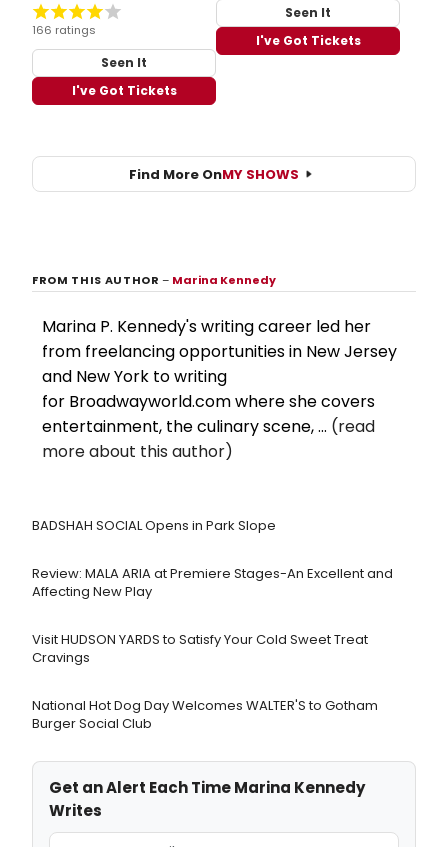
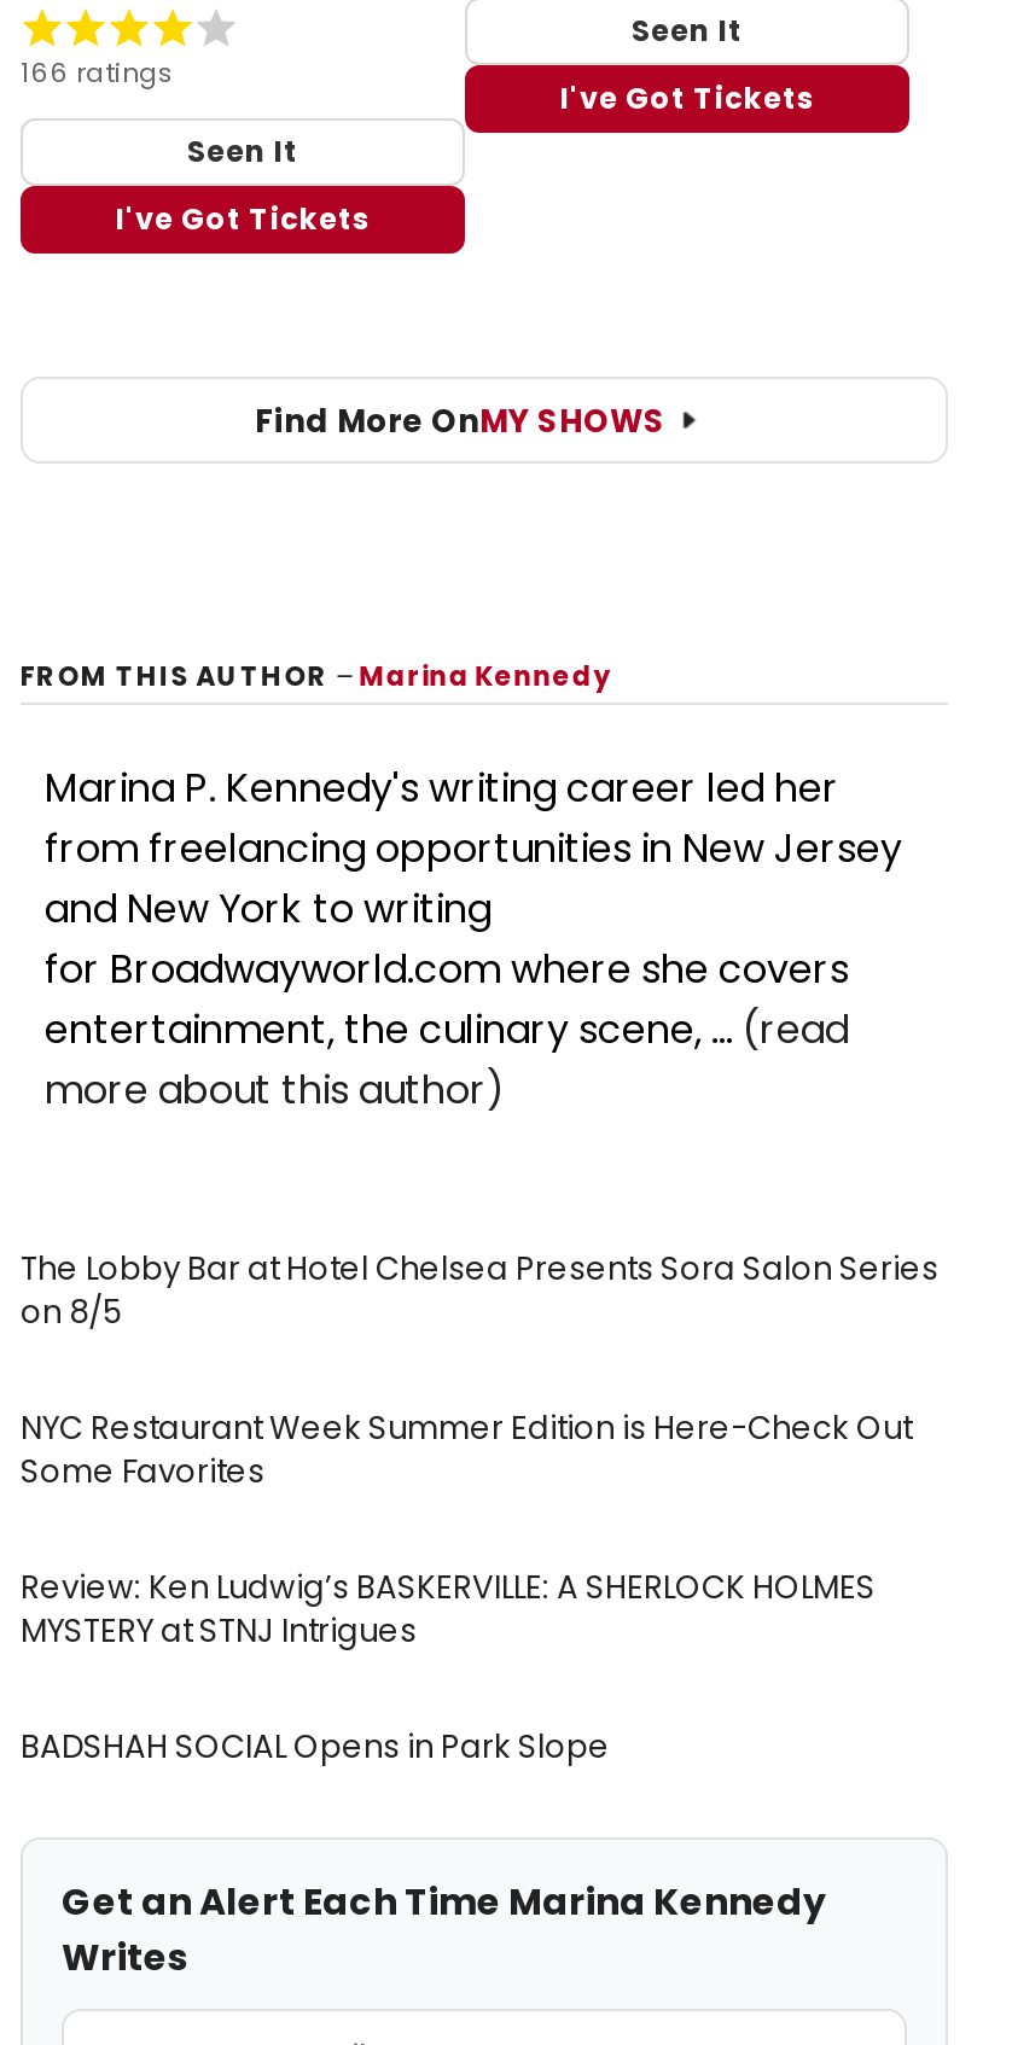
+ The Lobby Bar at Hotel Chelsea Presents Sora Salon Series
+ on 8/5
+ NYC Restaurant Week Summer Edition is Here-Check Out
+ Some Favorites
+ Review: Ken Ludwig’s BASKERVILLE: A SHERLOCK HOLMES
+ MYSTERY at STNJ Intrigues

moved down: BADSHAH SOCIAL Opens in Park Slope

- Review: MALA ARIA at Premiere Stages-An Excellent and
- Affecting New Play
- Visit HUDSON YARDS to Satisfy Your Cold Sweet Treat
- Cravings
- National Hot Dog Day Welcomes WALTER'S to Gotham
- Burger Social Club
